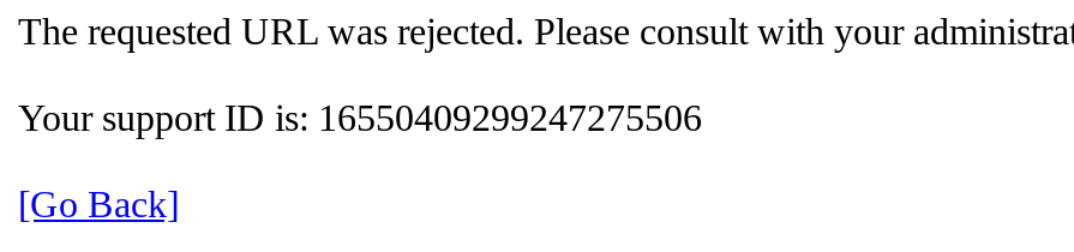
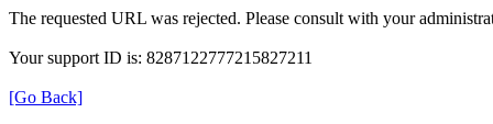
- Your support ID is: 16550409299247275506
+ Your support ID is: 8287122777215827211
